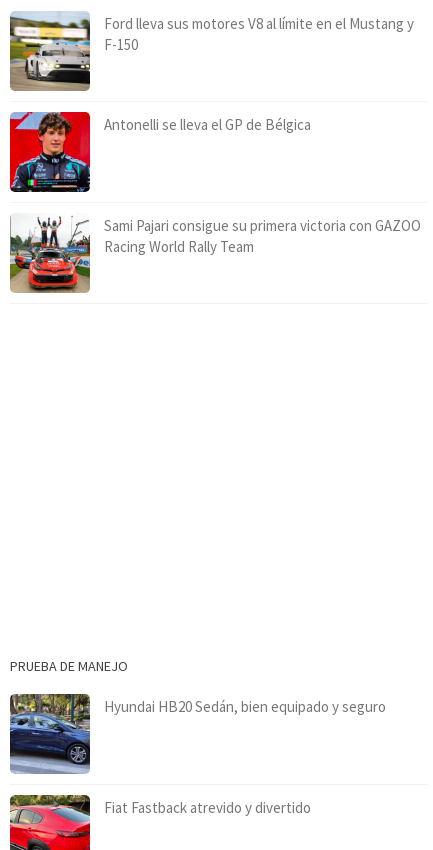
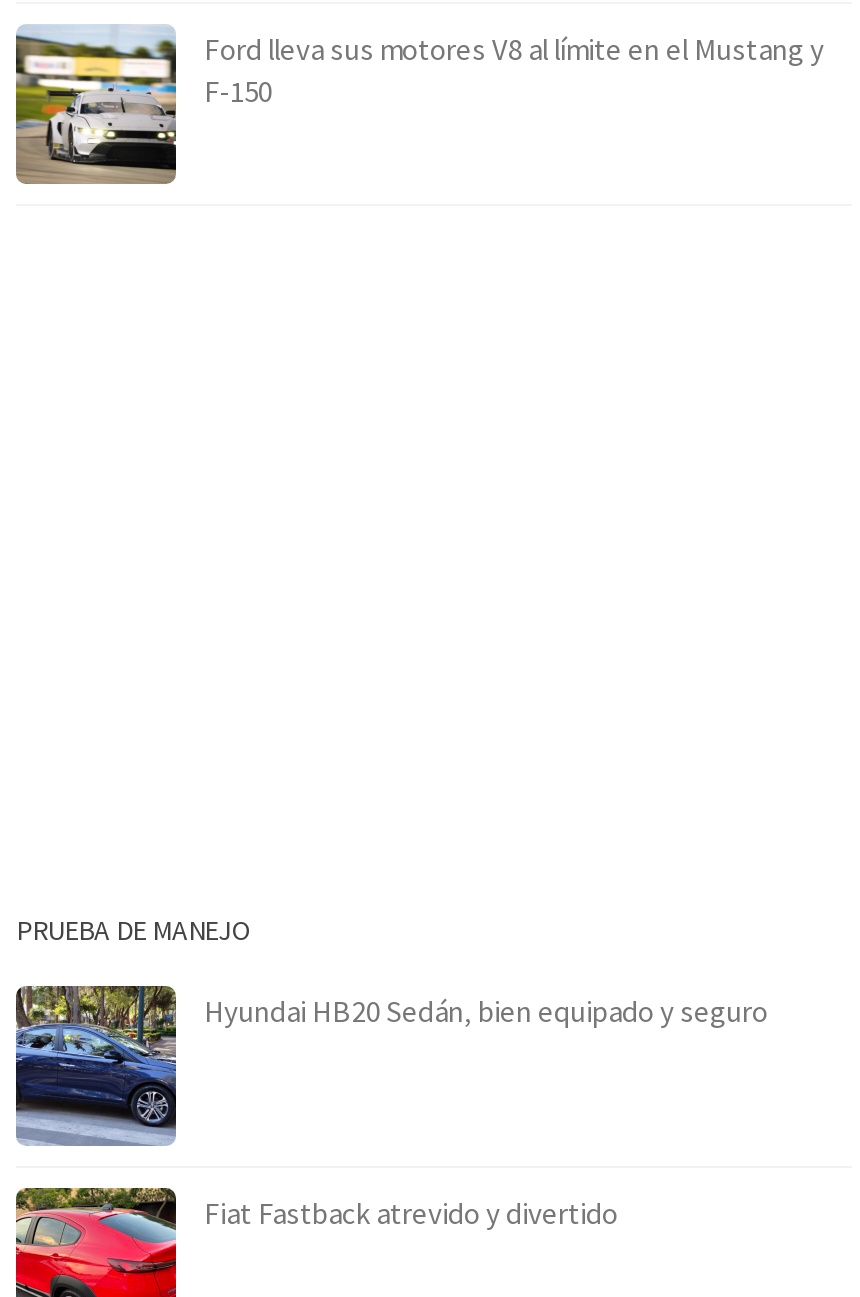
- [image]
- Antonelli se lleva el GP de Bélgica

- [image]
- Sami Pajari consigue su primera victoria con GAZOO
- Racing World Rally Team
